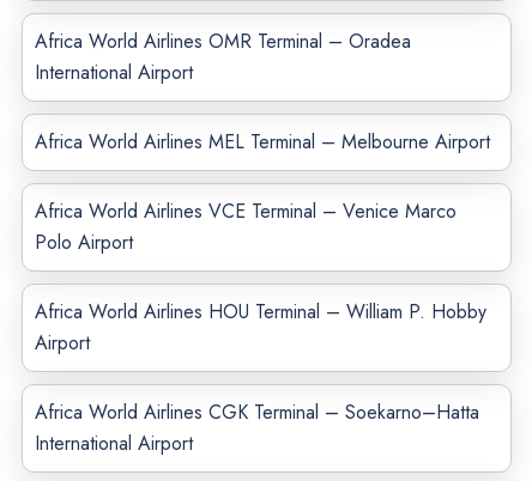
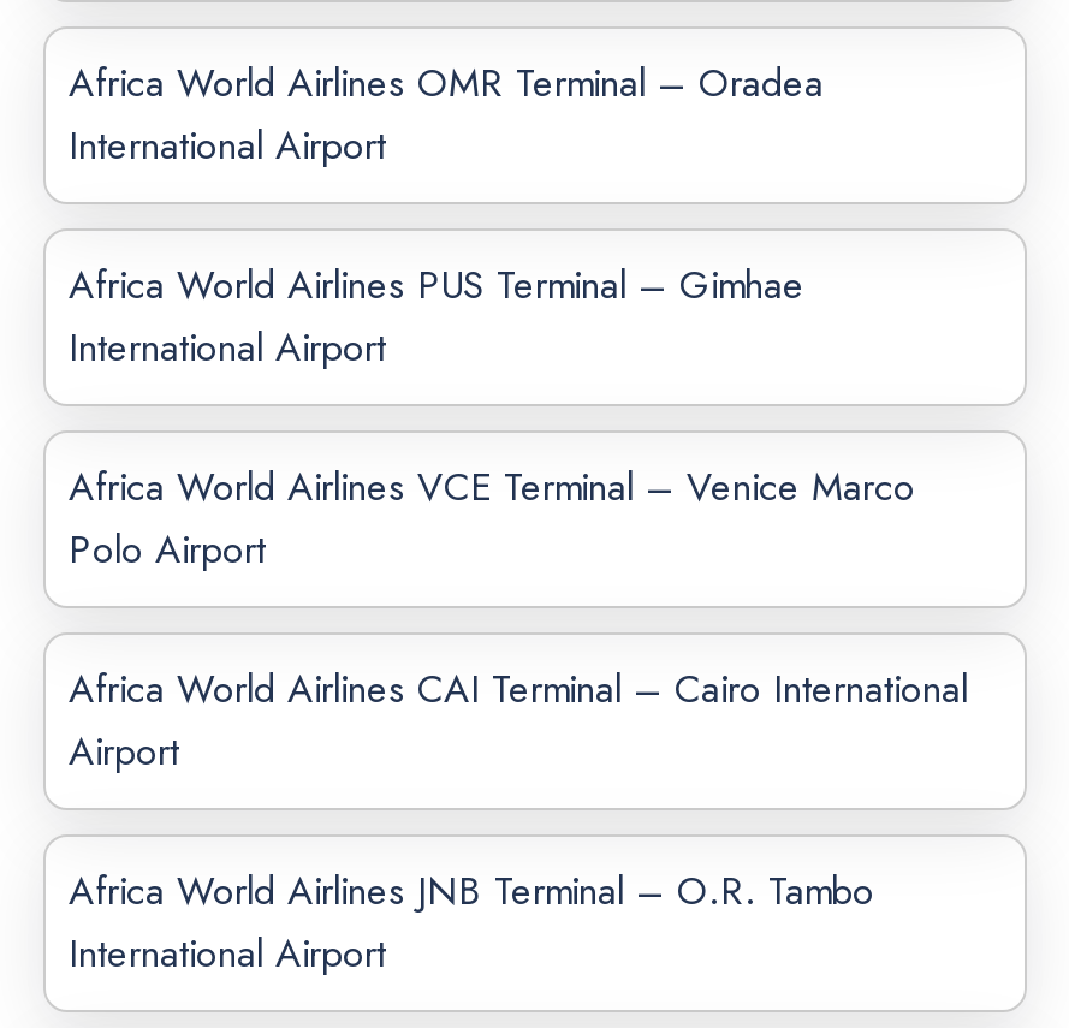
- Africa World Airlines MEL Terminal – Melbourne Airport
+ Africa World Airlines PUS Terminal – Gimhae
+ International Airport

- Africa World Airlines HOU Terminal – William P. Hobby
+ Africa World Airlines CAI Terminal – Cairo International

- Africa World Airlines CGK Terminal – Soekarno–Hatta
+ Africa World Airlines JNB Terminal – O.R. Tambo
